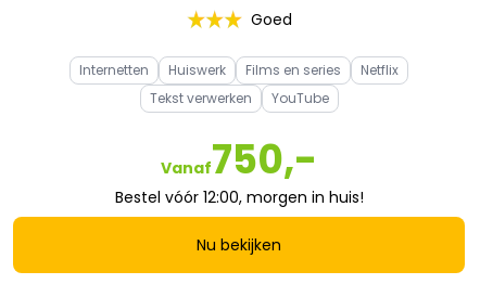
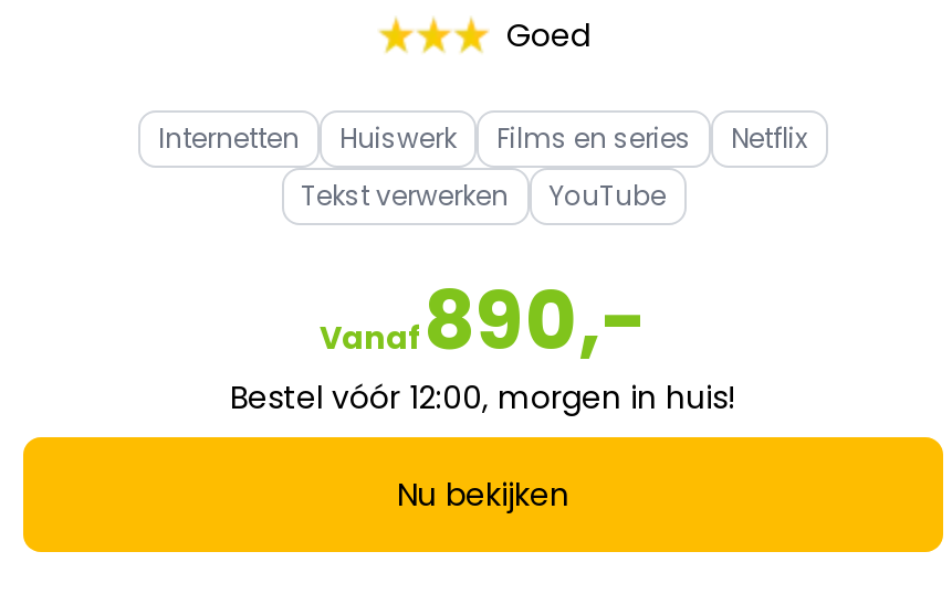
- Vanaf750,-
+ Vanaf890,-
